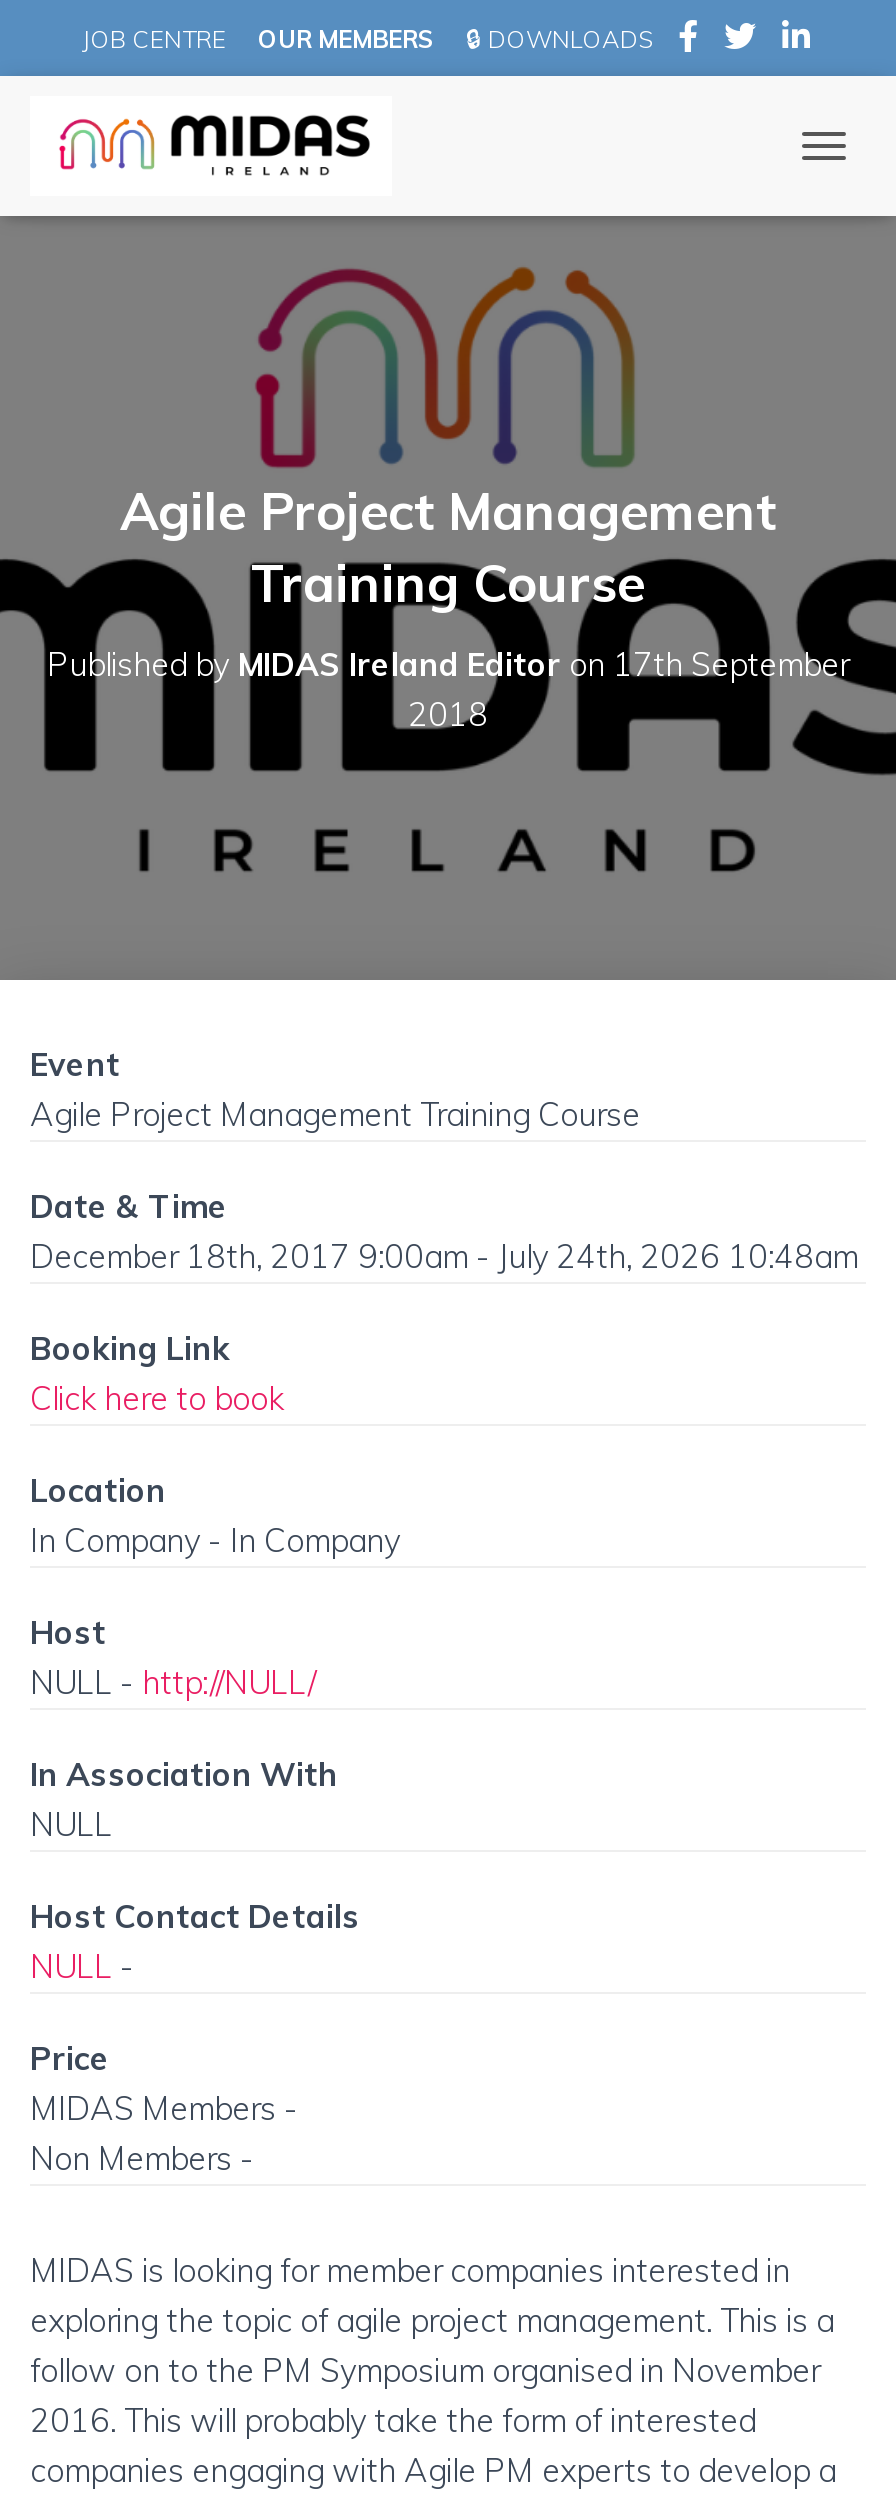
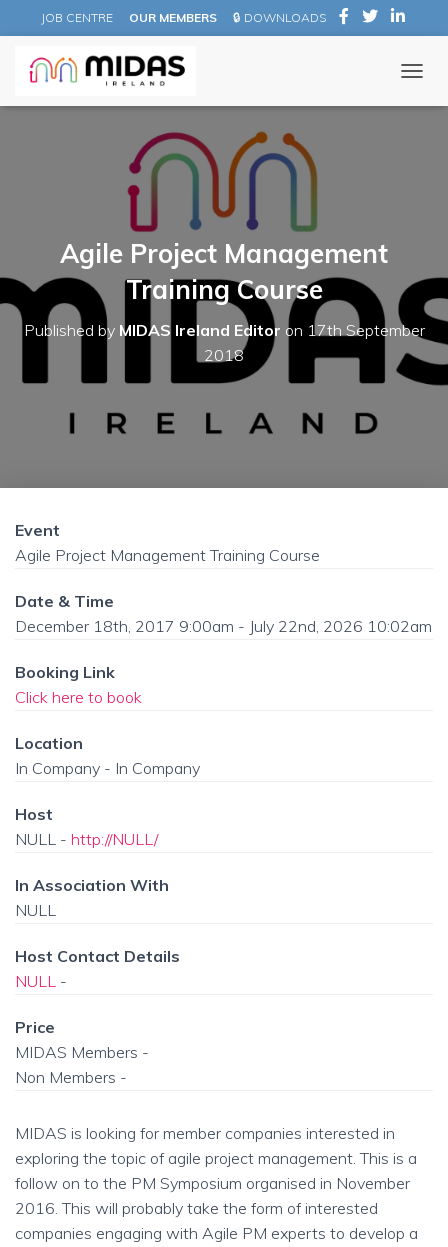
- December 18th, 2017 9:00am - July 24th, 2026 10:48am
+ December 18th, 2017 9:00am - July 22nd, 2026 10:02am
